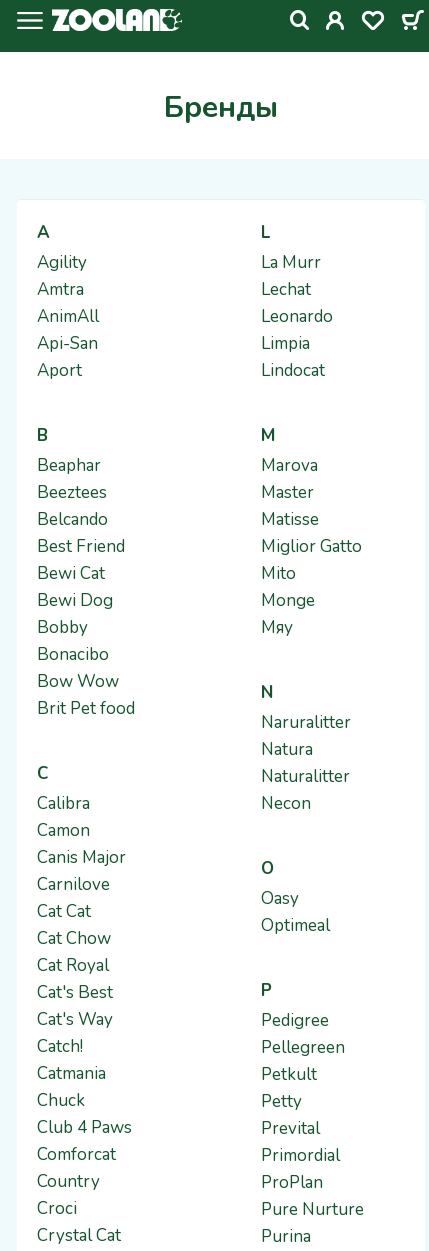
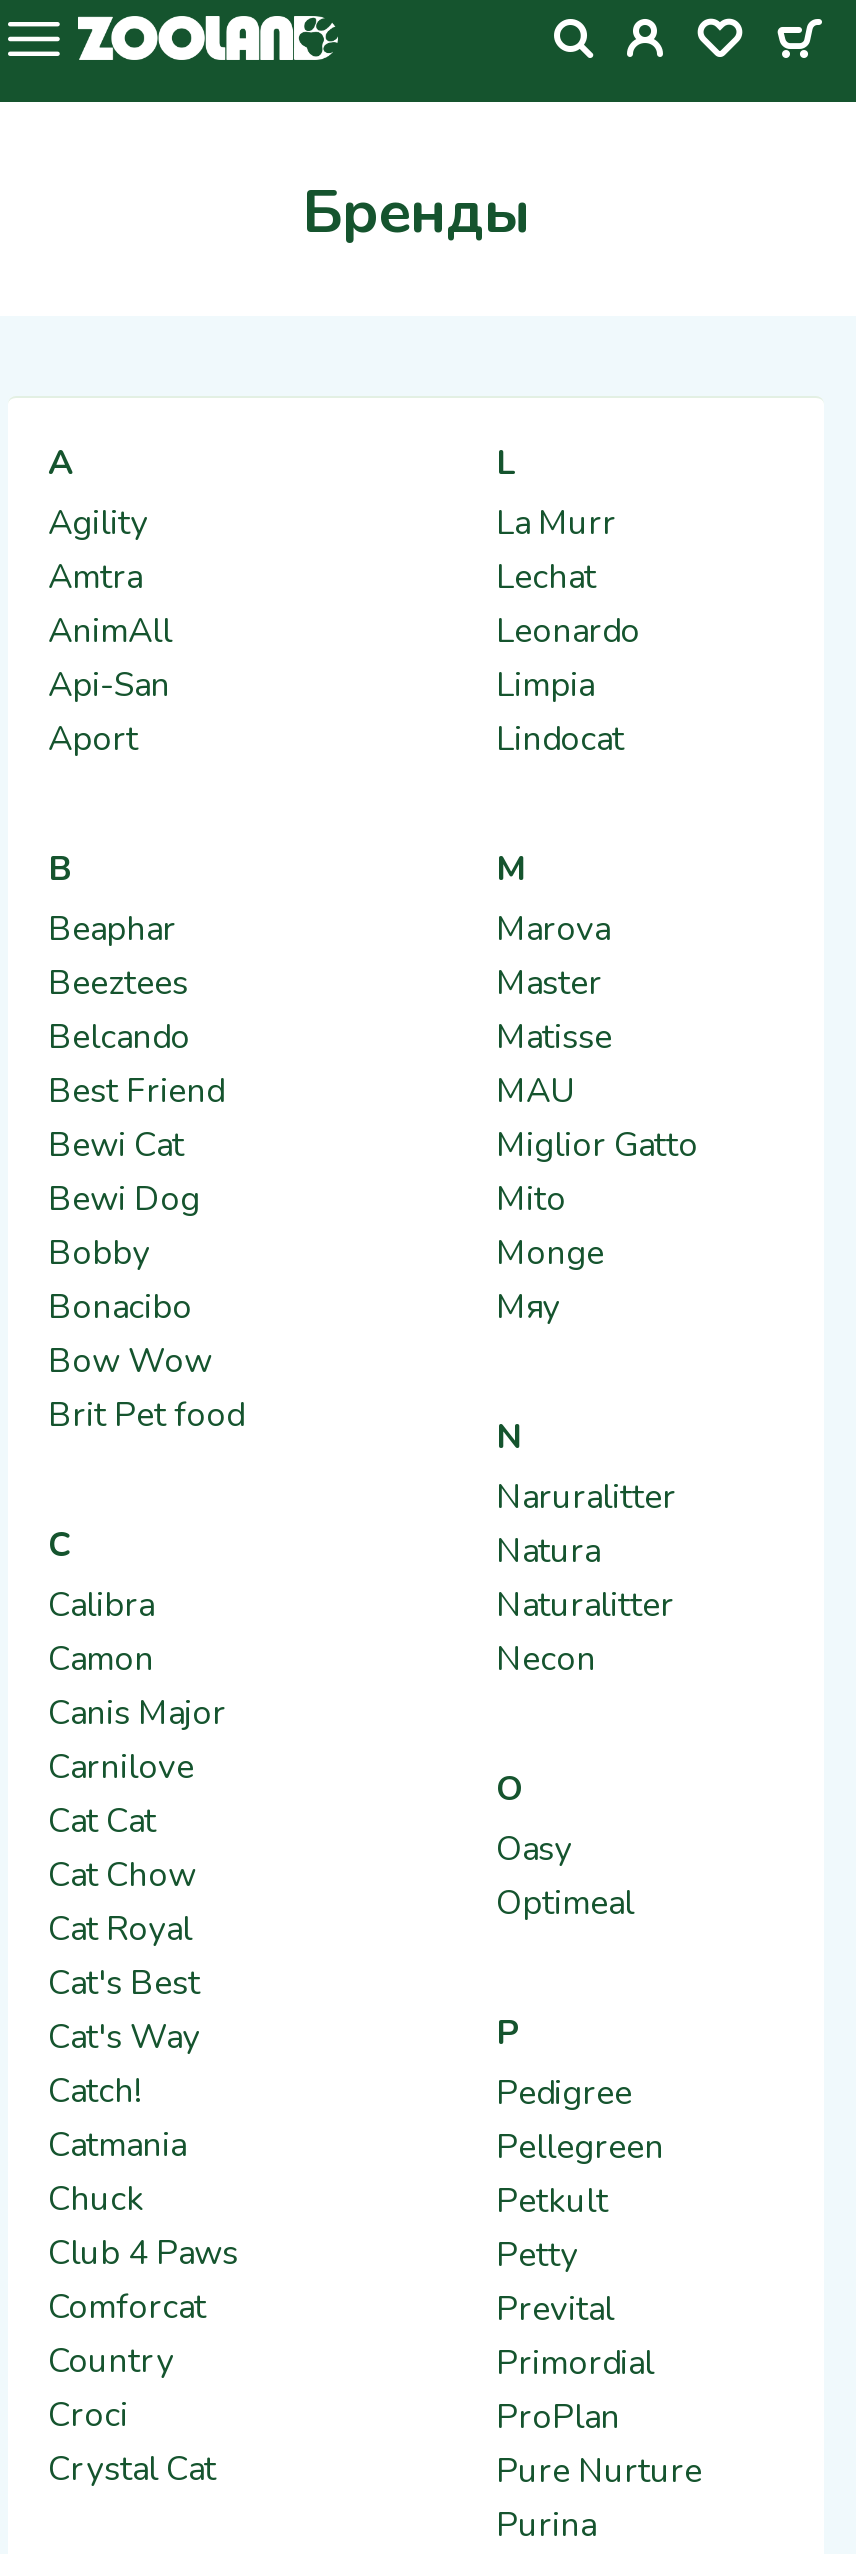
+ MAU
